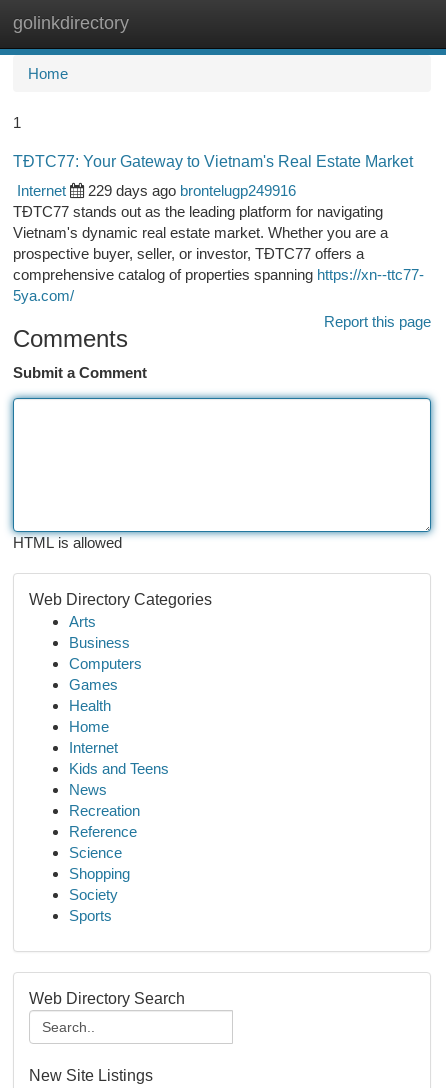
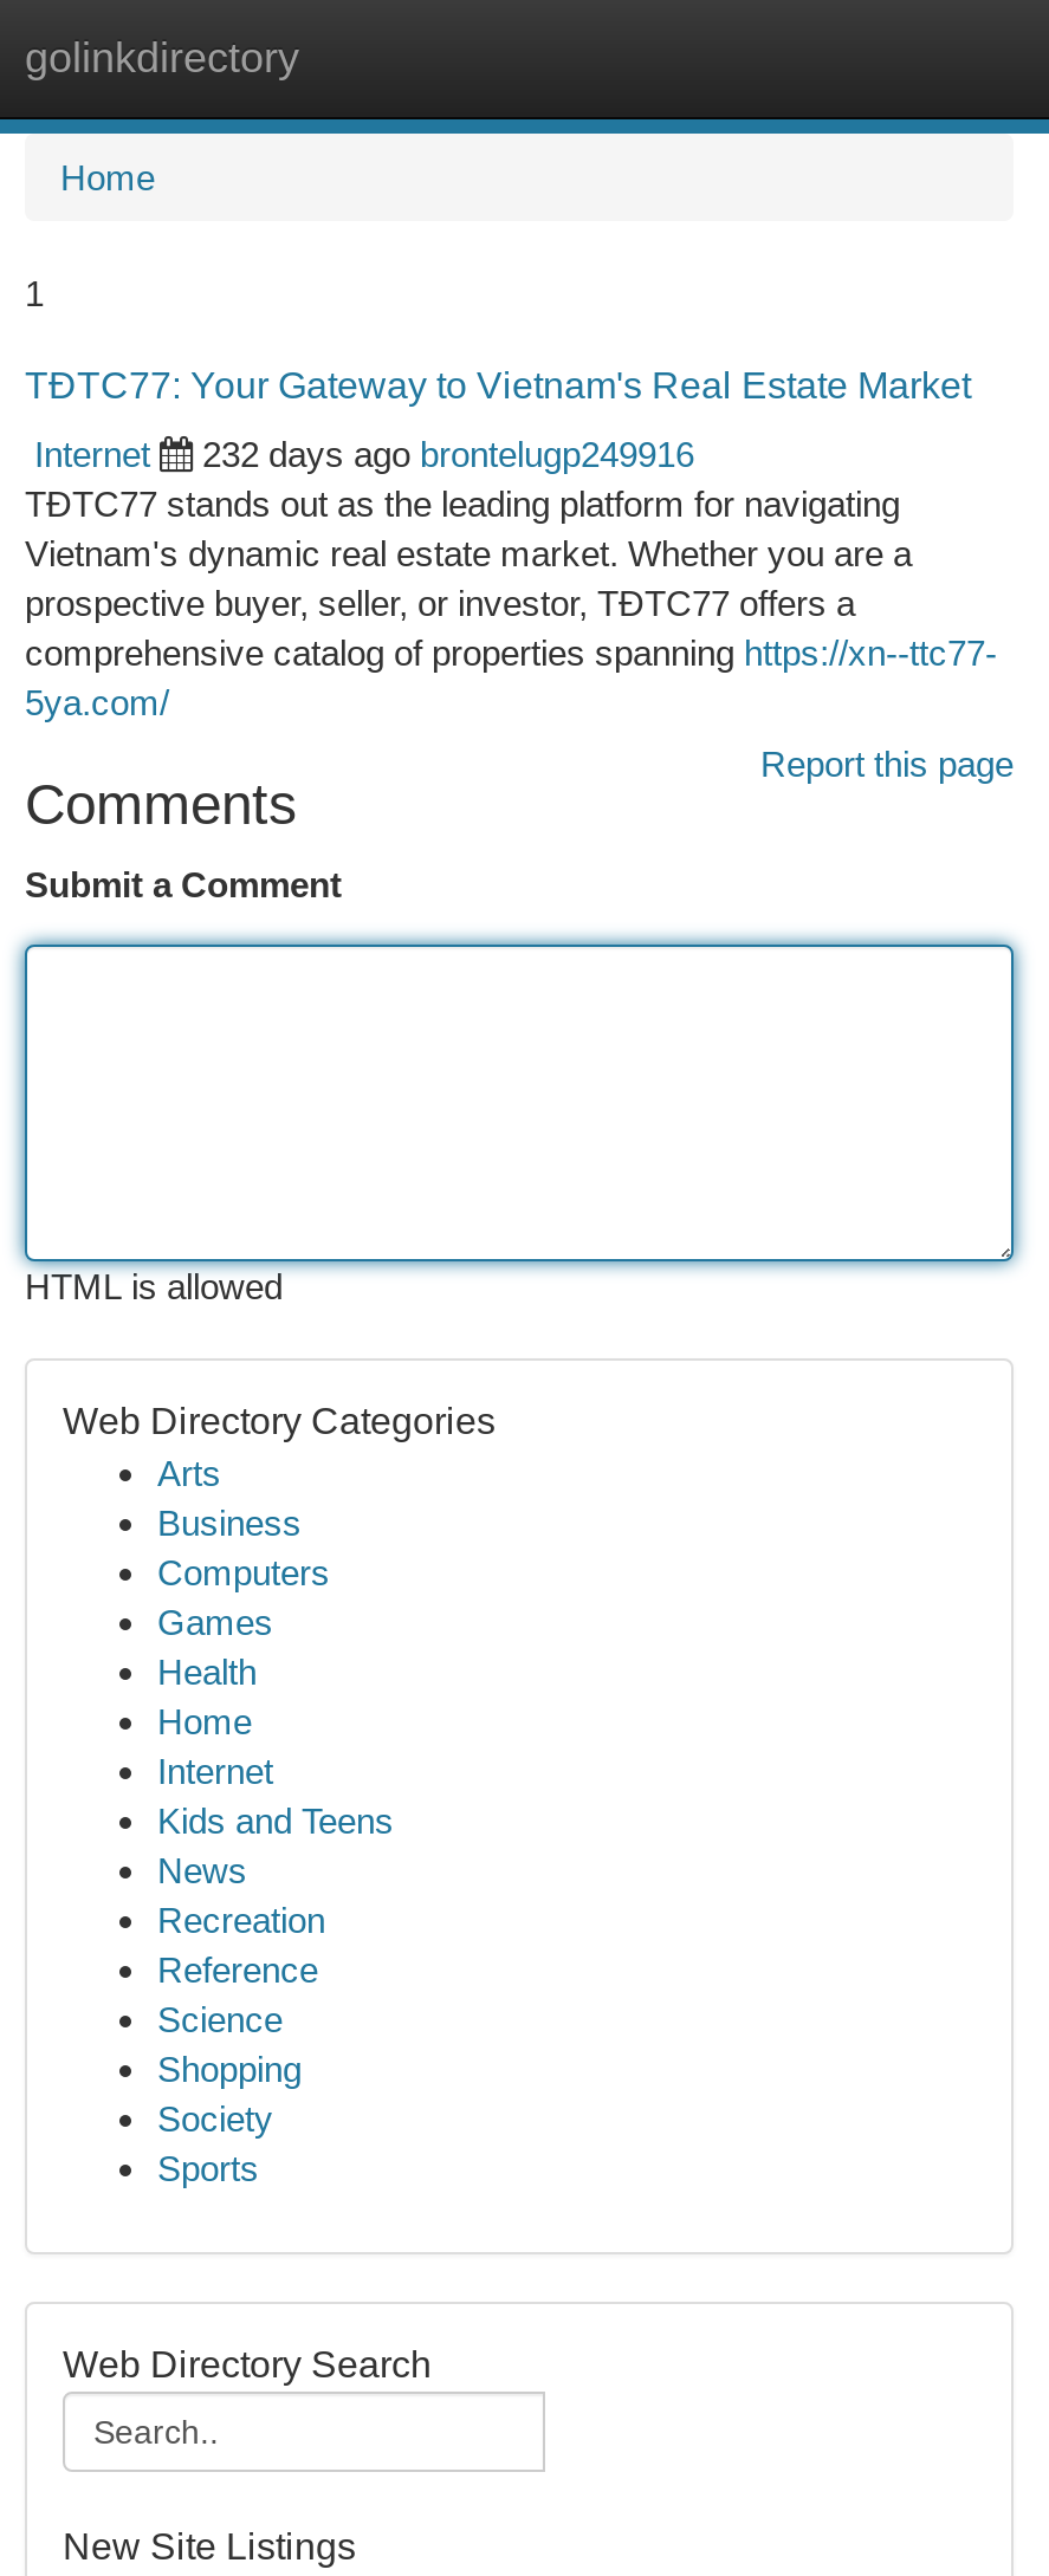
- 229 days ago brontelugp249916
+ 232 days ago brontelugp249916
